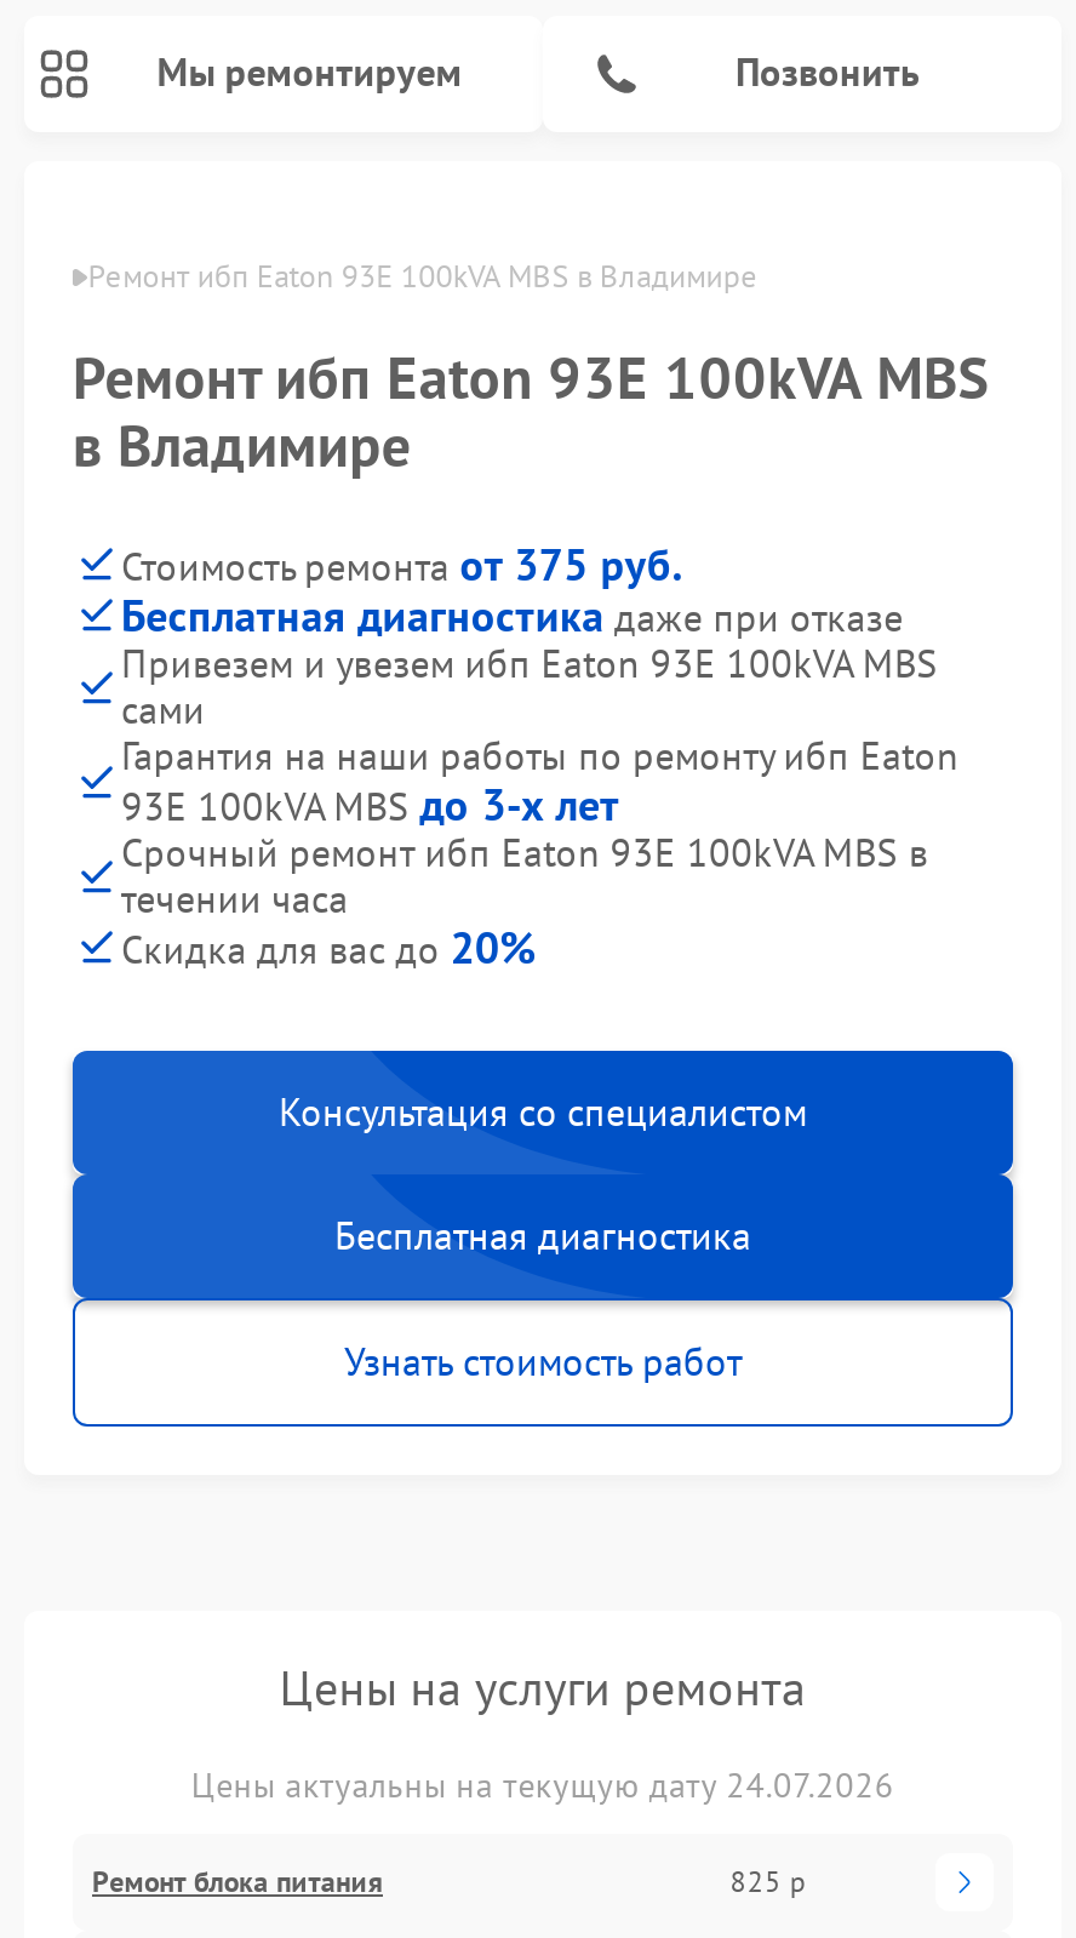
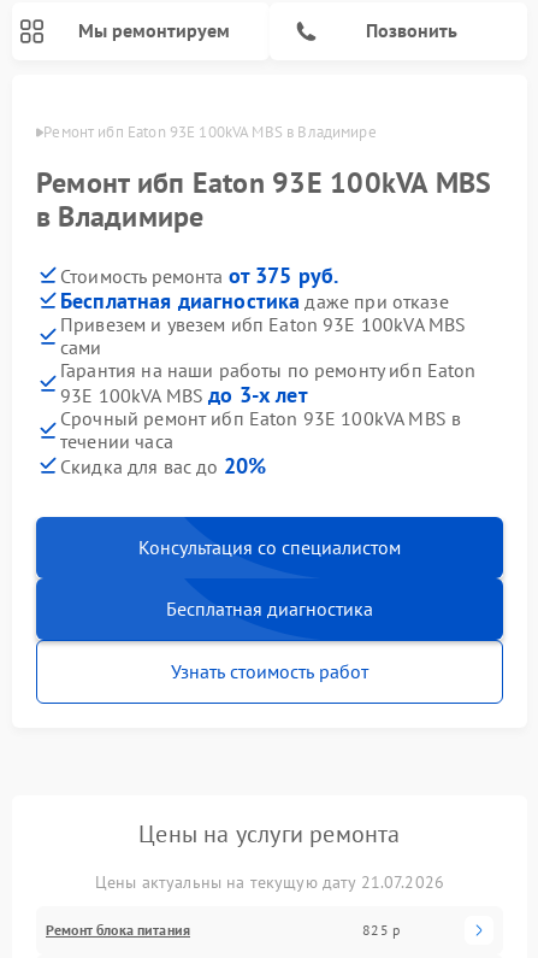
- Цены актуальны на текущую дату 24.07.2026
+ Цены актуальны на текущую дату 21.07.2026
